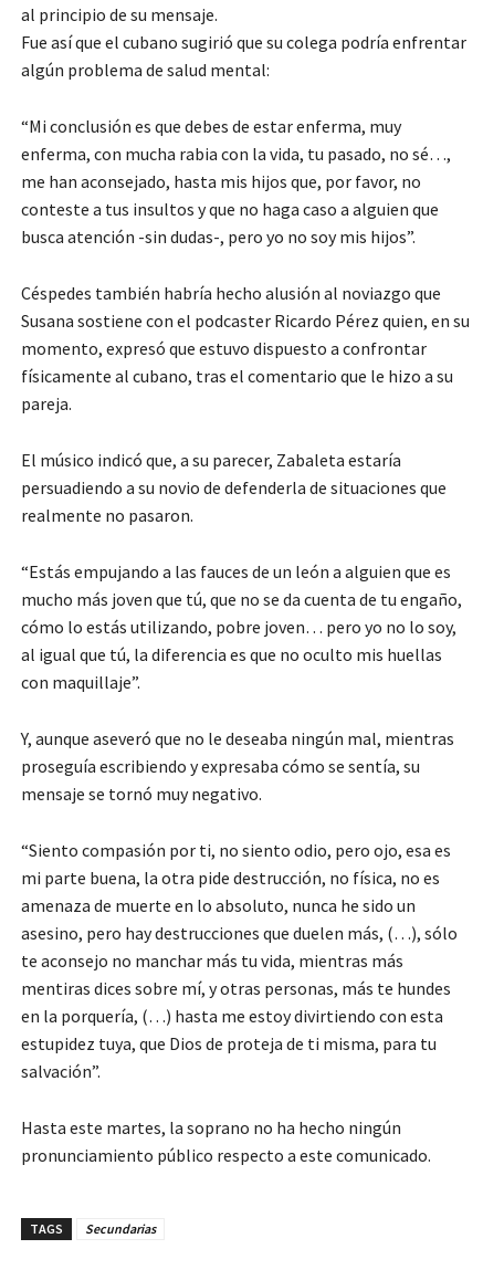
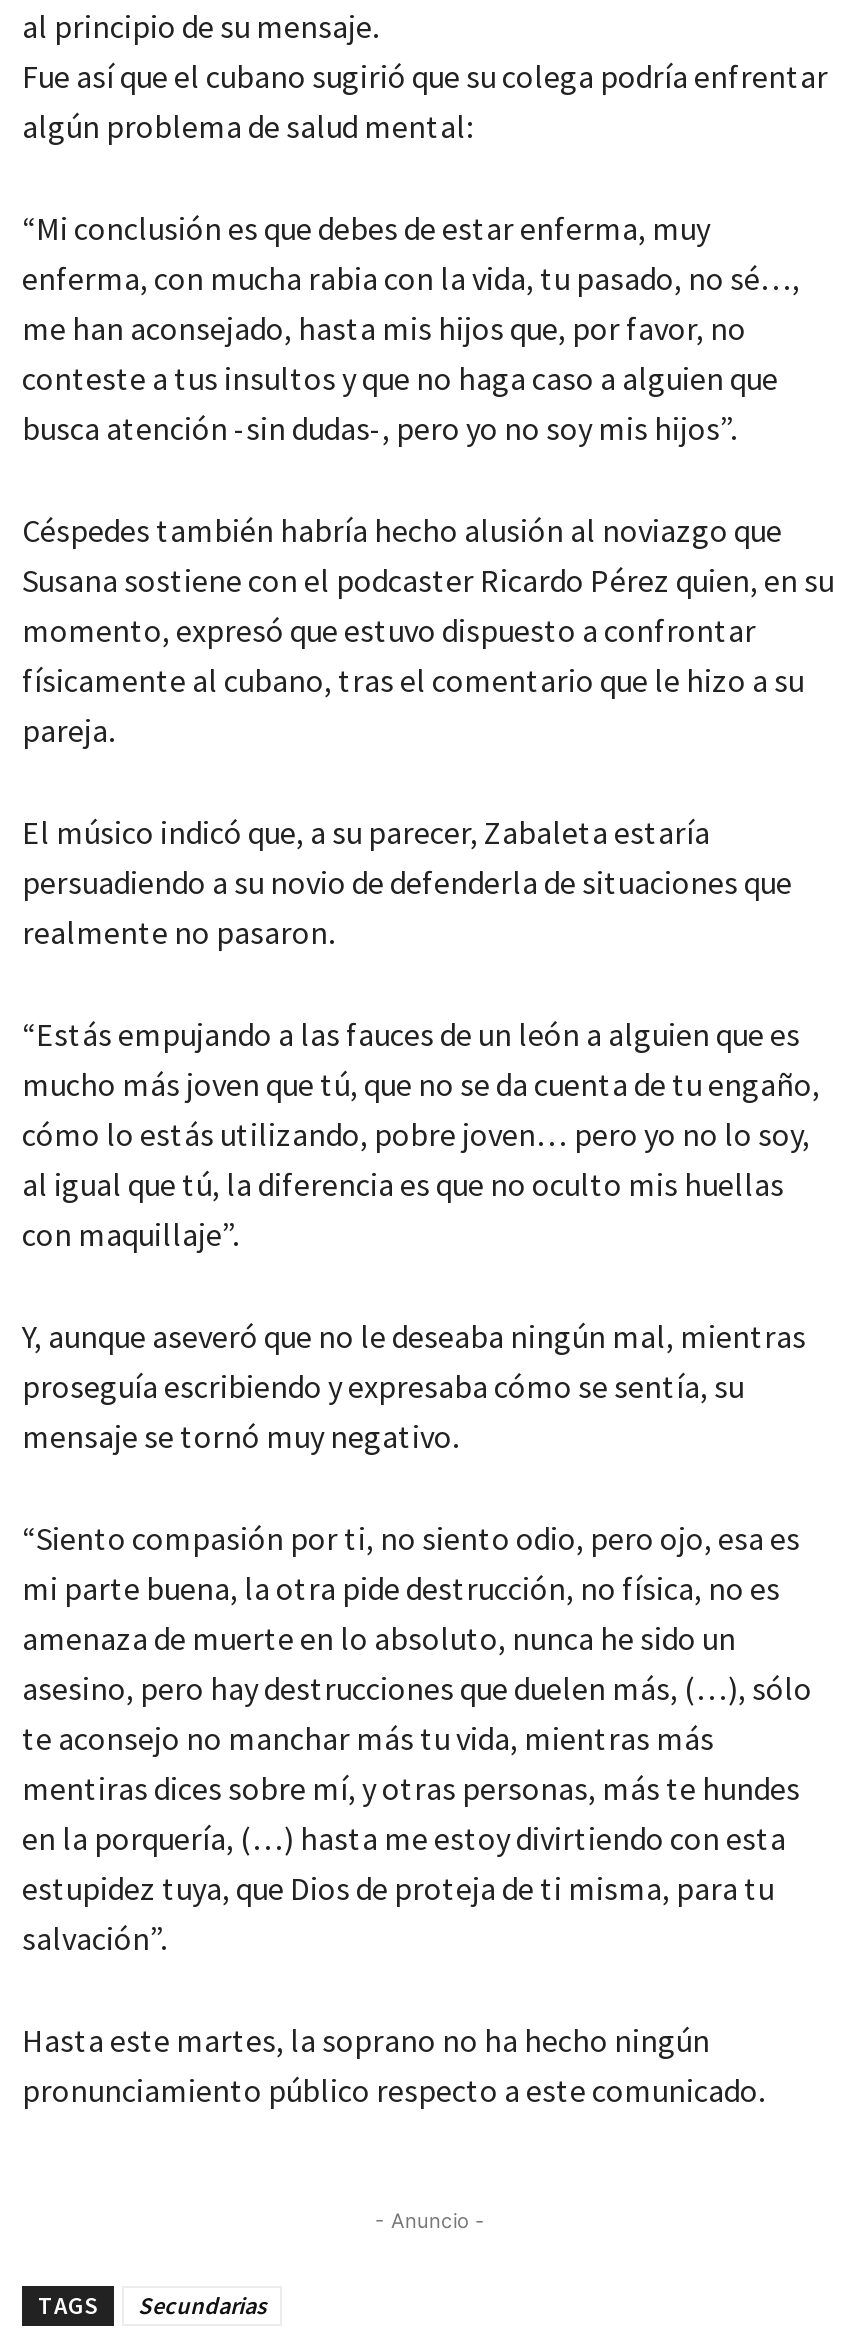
+ - Anuncio -
